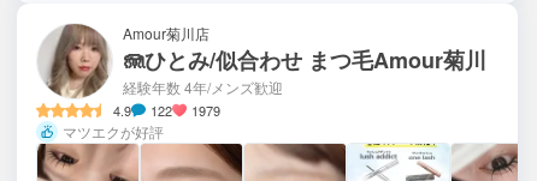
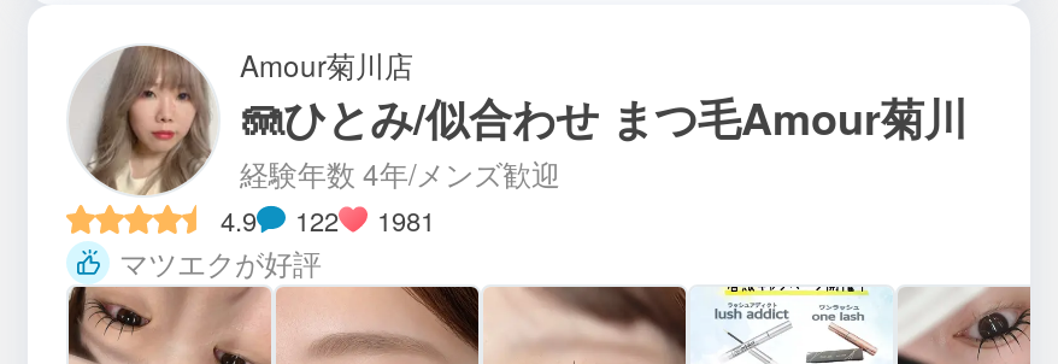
- 4.9 122 1979
+ 4.9 122 1981
